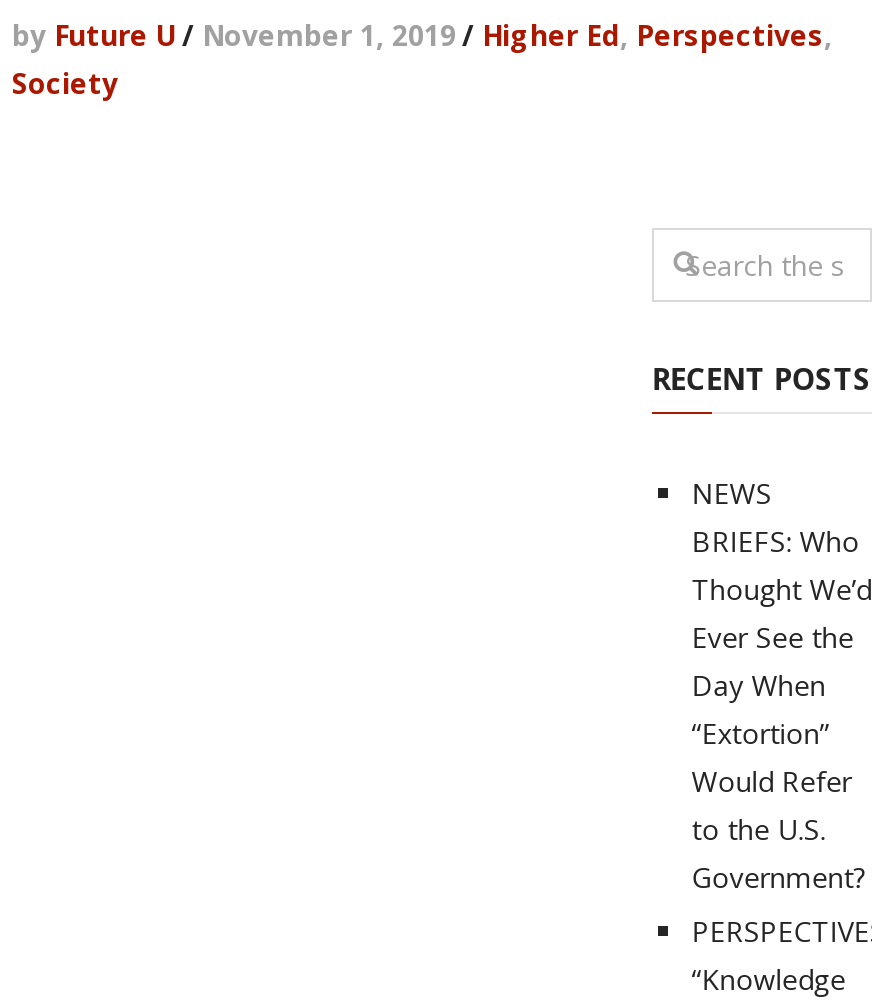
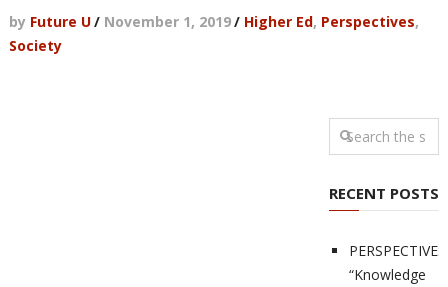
- NEWS
- BRIEFS: Who
- Thought We’d
- Ever See the
- Day When
- “Extortion”
- Would Refer
- to the U.S.
- Government?
